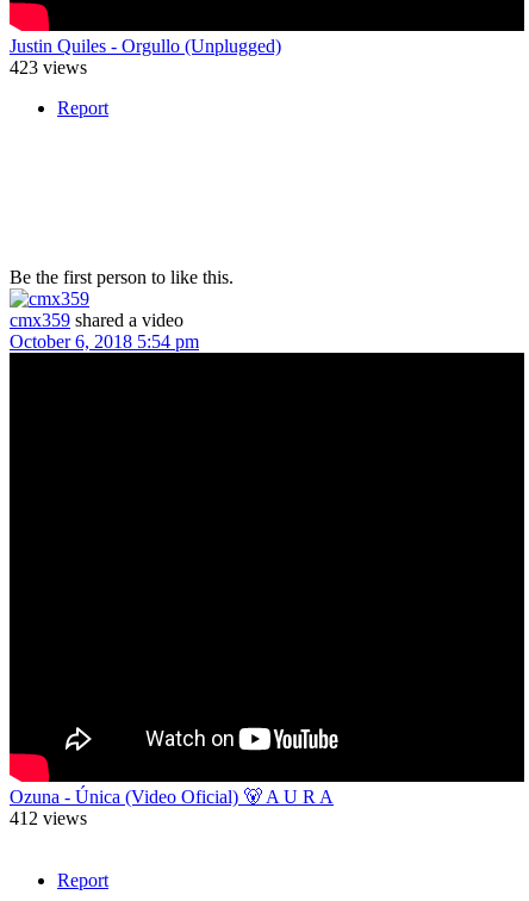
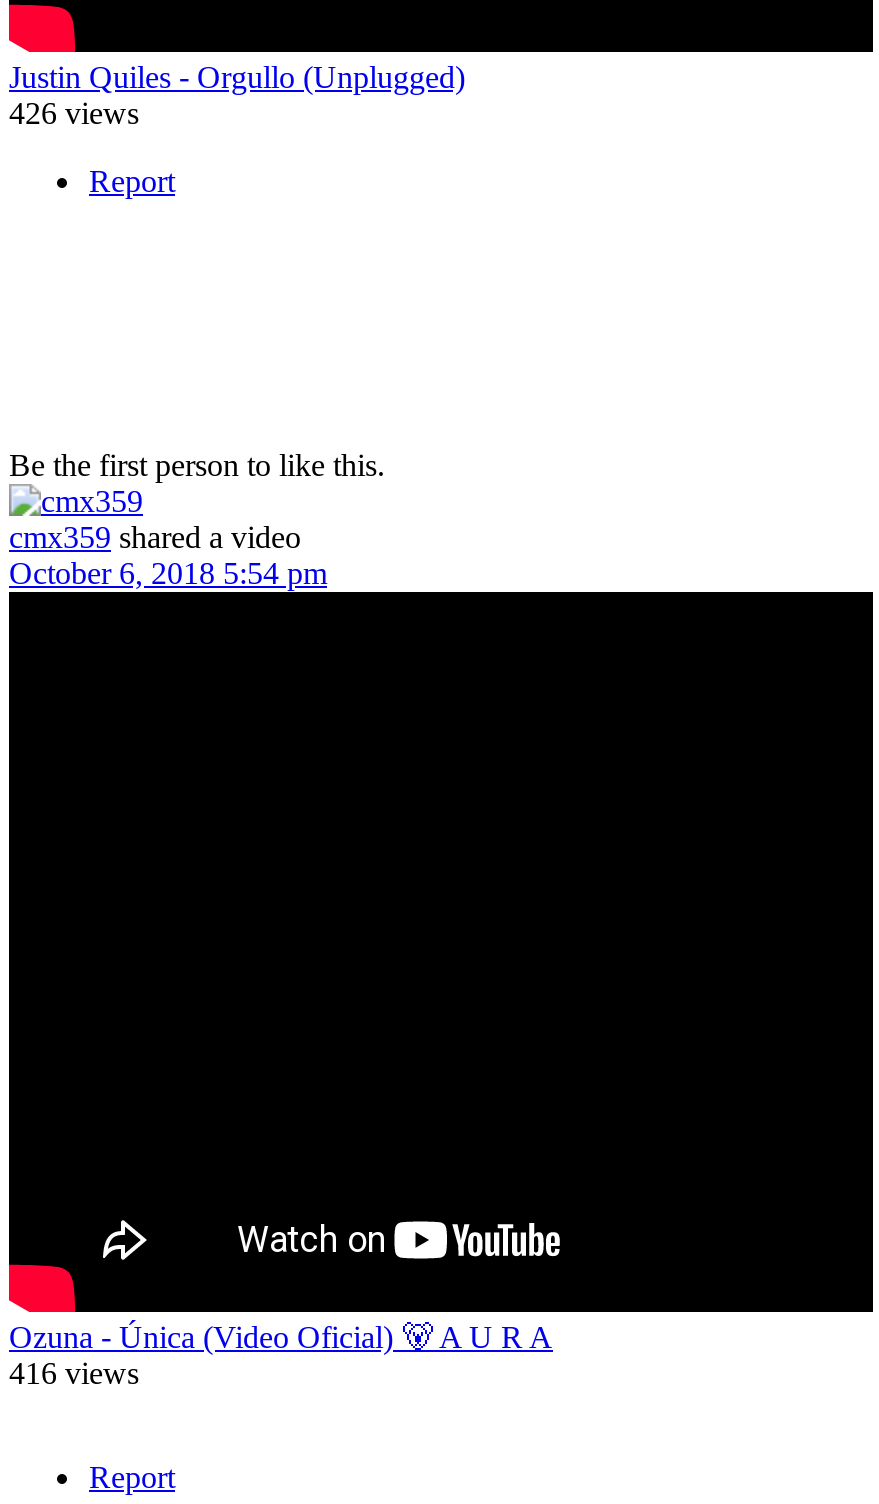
- 423 views
+ 426 views

- 412 views
+ 416 views
